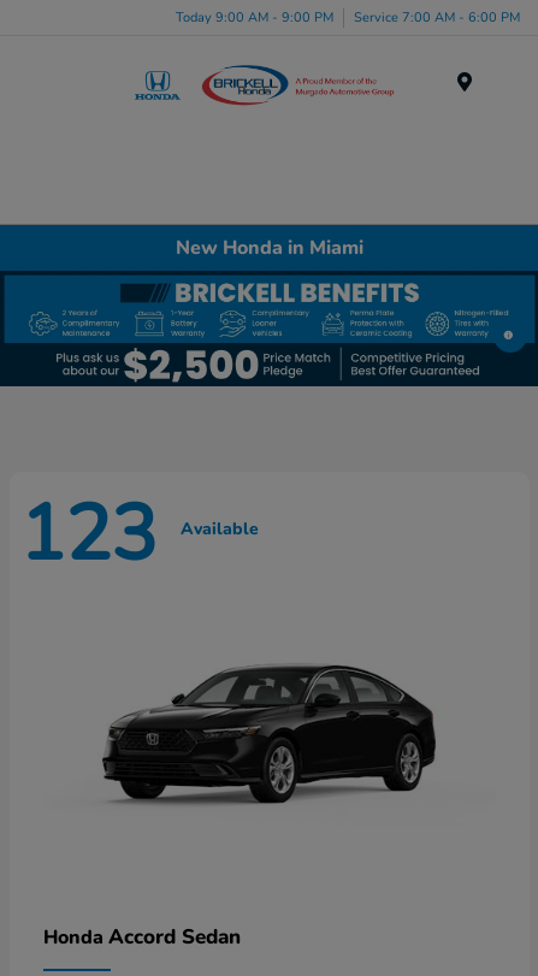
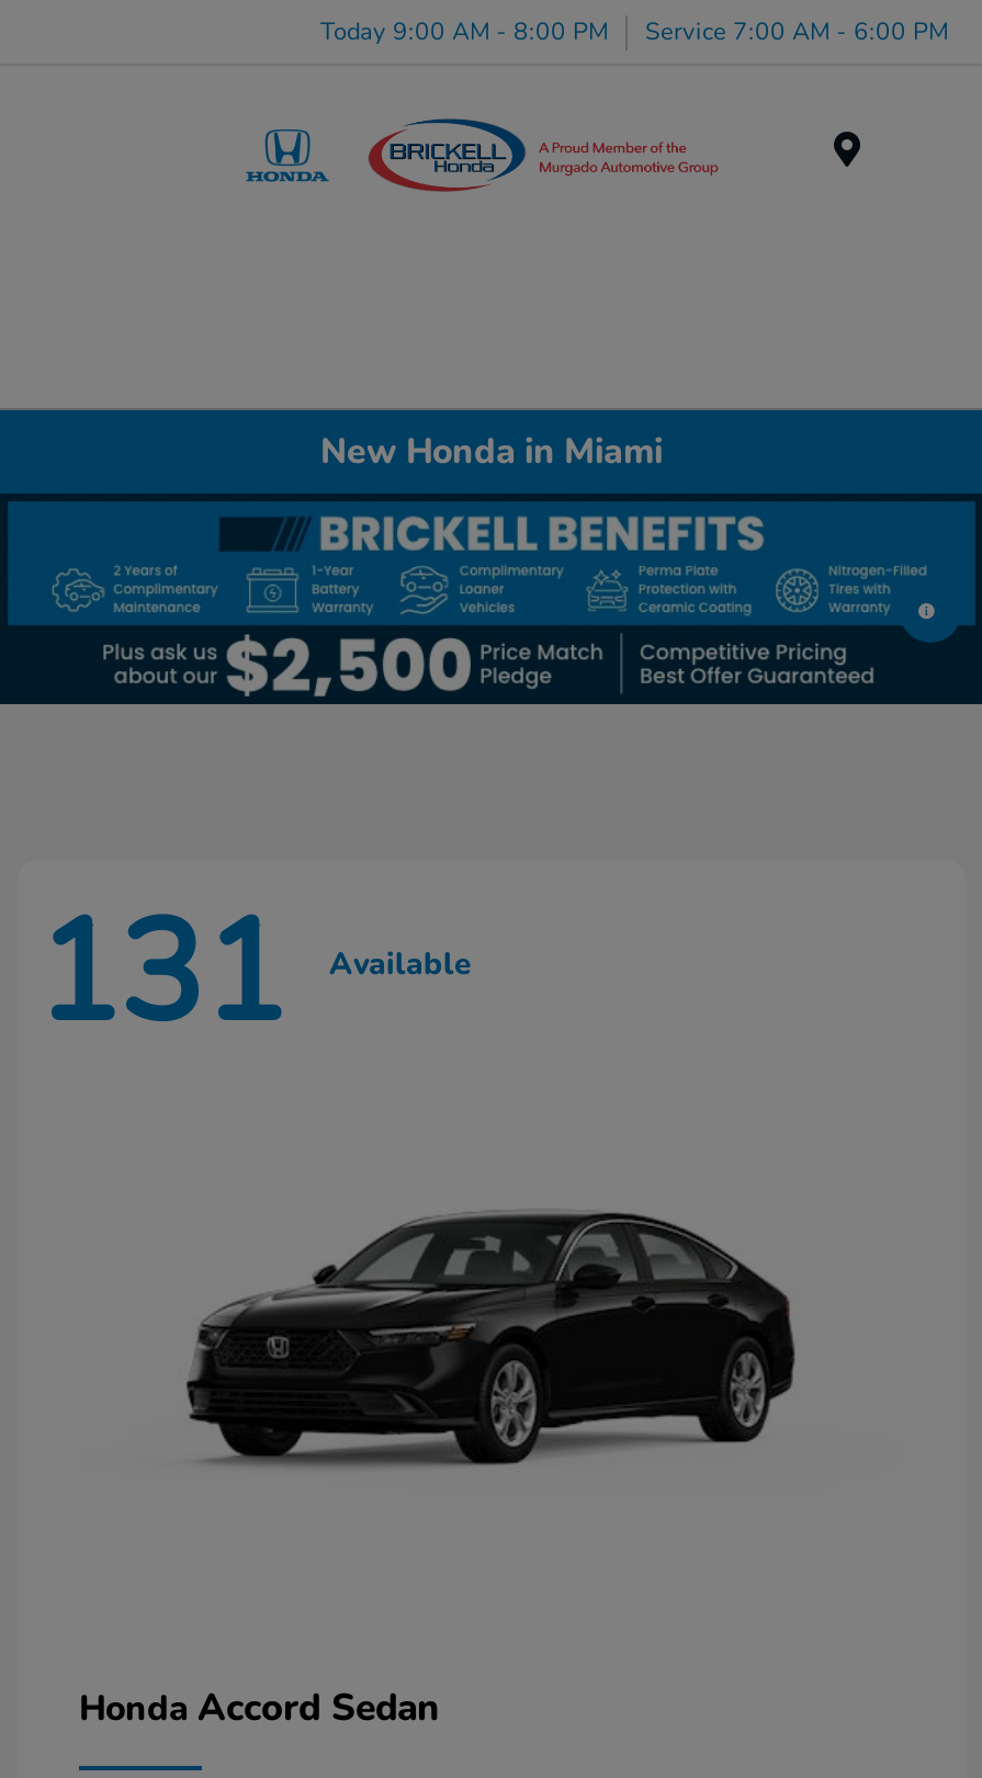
- Today 9:00 AM - 9:00 PM Service 7:00 AM - 6:00 PM
+ Today 9:00 AM - 8:00 PM Service 7:00 AM - 6:00 PM

- 123 Available
+ 131 Available
